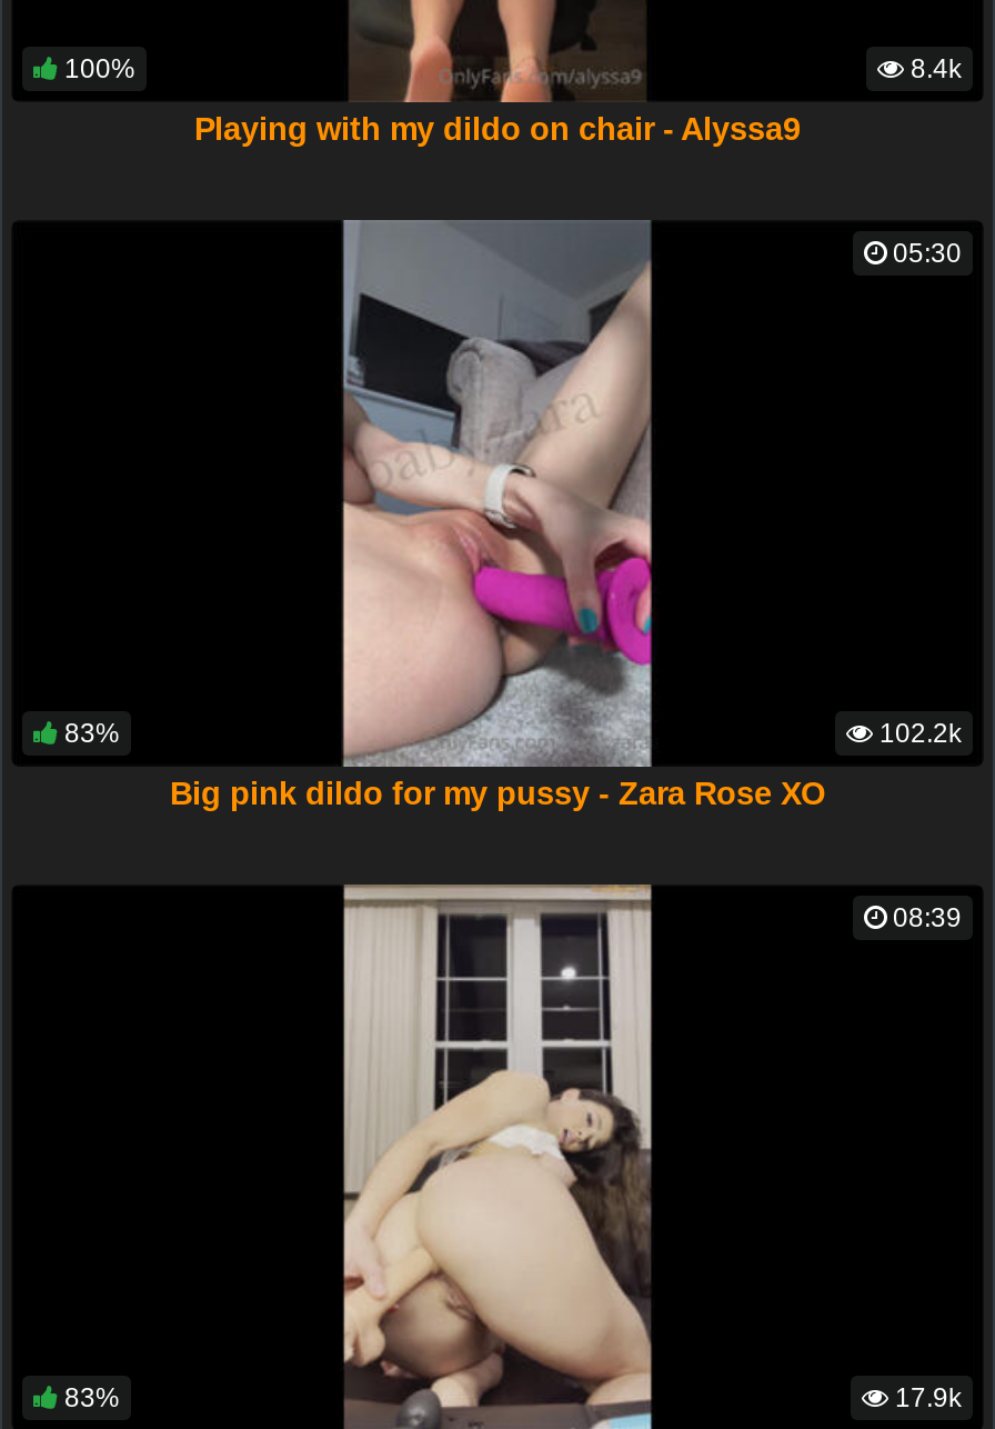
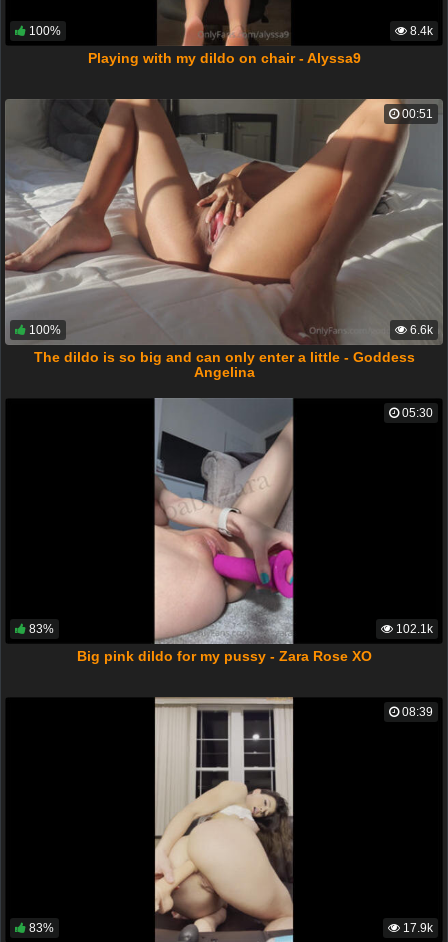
+ [image]
+ 100%

+ 6.6k
+ The dildo is so big and can only enter a little - Goddess
+ Angelina

+ 00:51

- 102.2k
+ 102.1k
